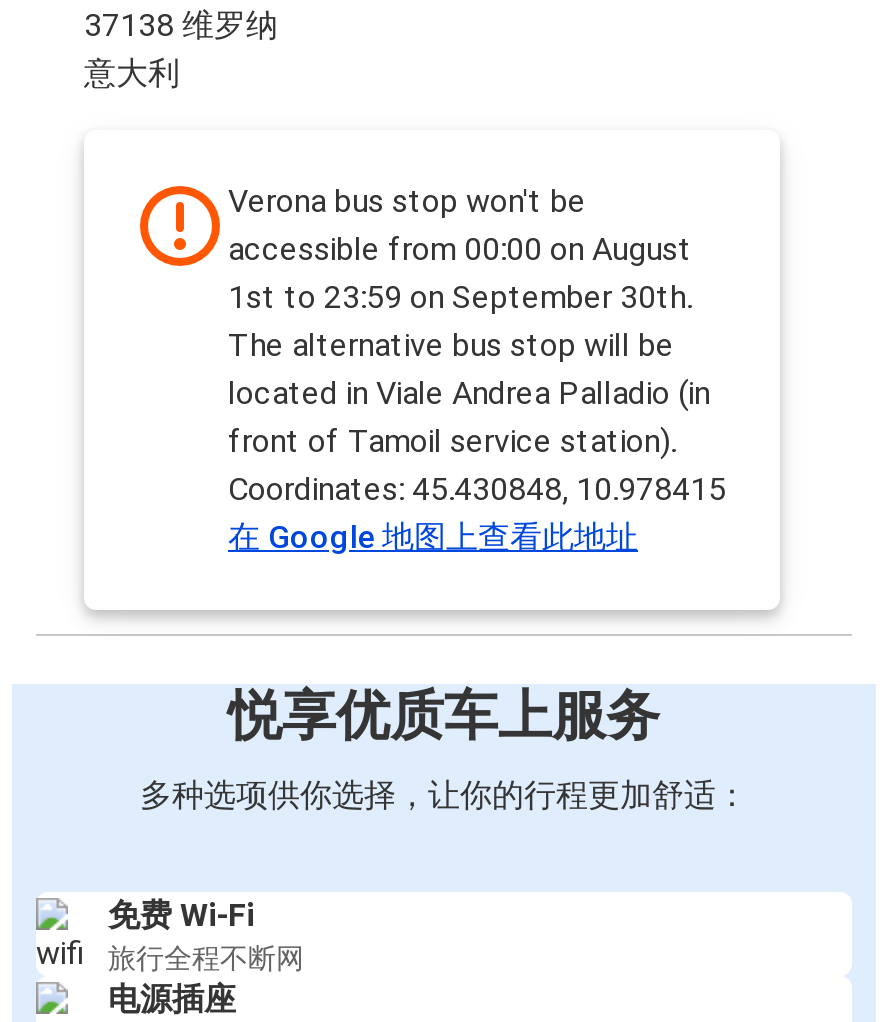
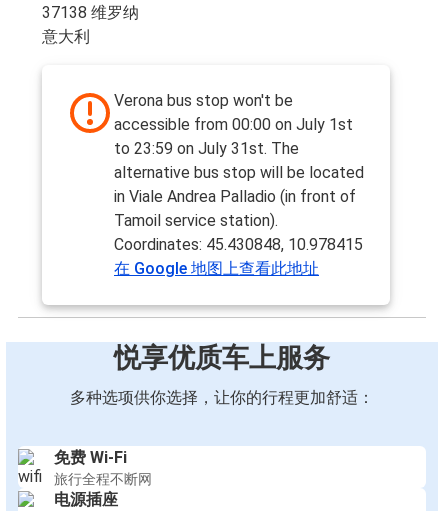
- accessible from 00:00 on August
- 1st to 23:59 on September 30th.
- The alternative bus stop will be
- located in Viale Andrea Palladio (in
- front of Tamoil service station).
+ accessible from 00:00 on July 1st
+ to 23:59 on July 31st. The
+ alternative bus stop will be located
+ in Viale Andrea Palladio (in front of
+ Tamoil service station).
